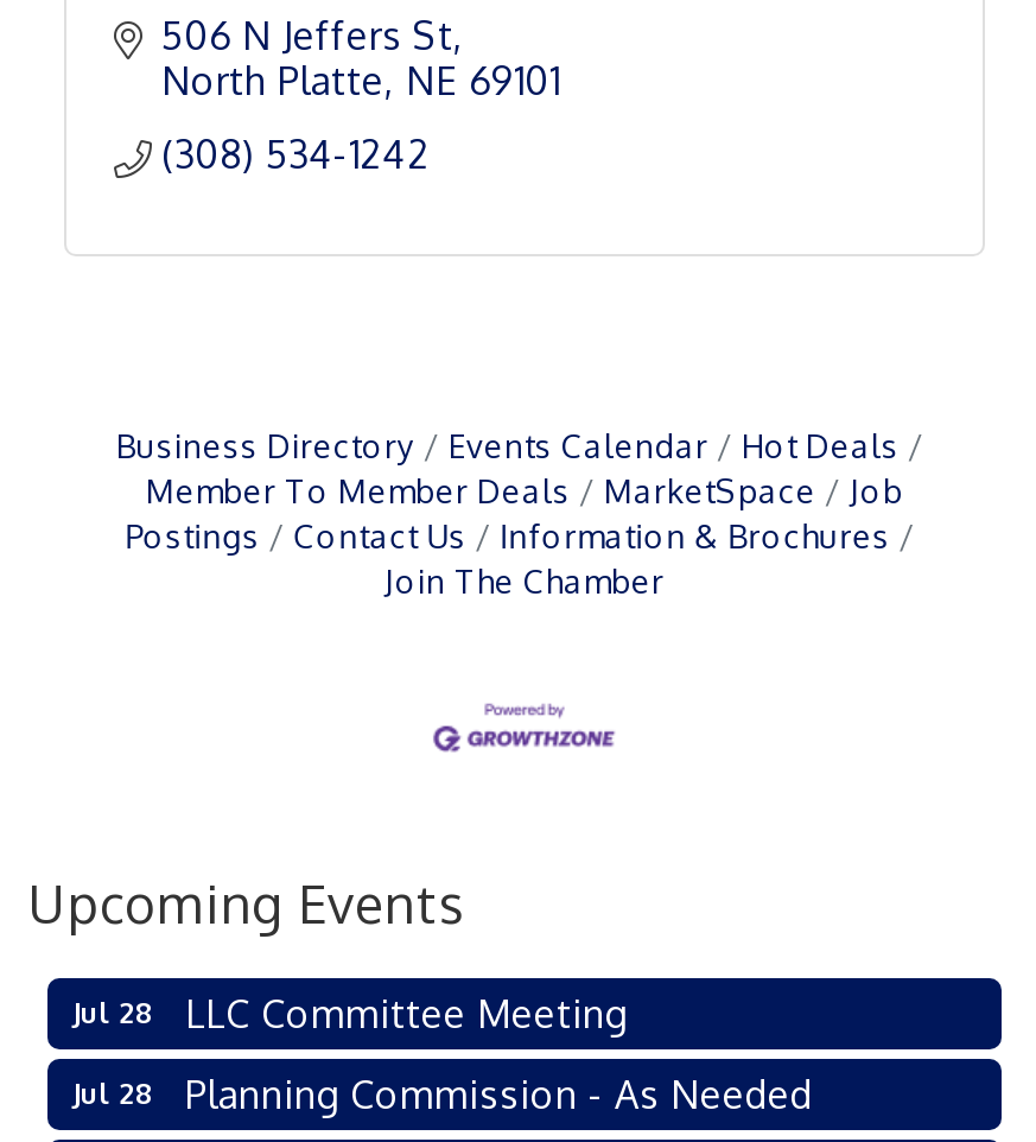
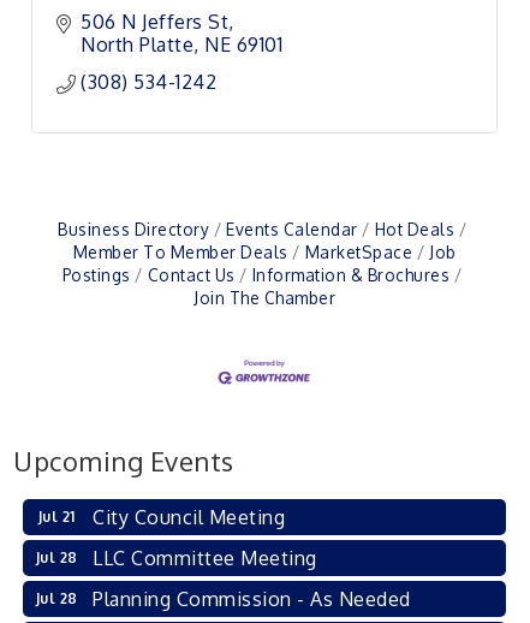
+ Jul 21
+ City Council Meeting
